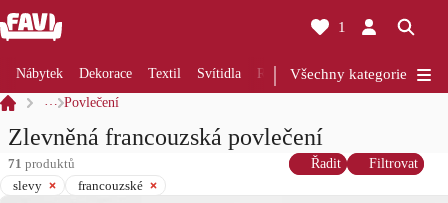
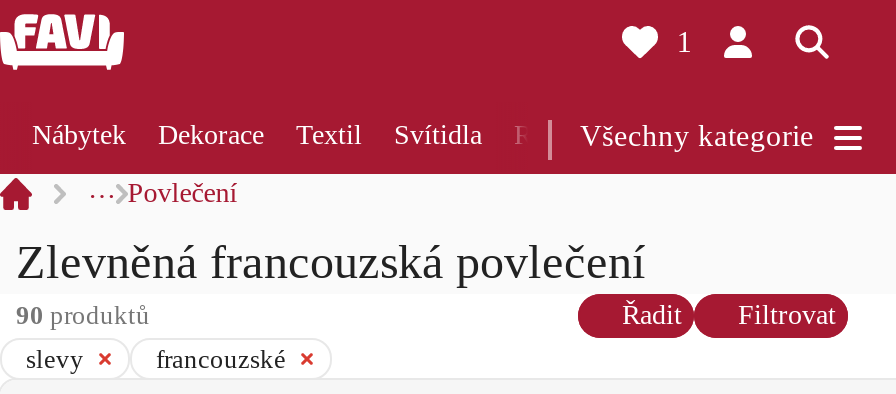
- 71 produktů
+ 90 produktů
